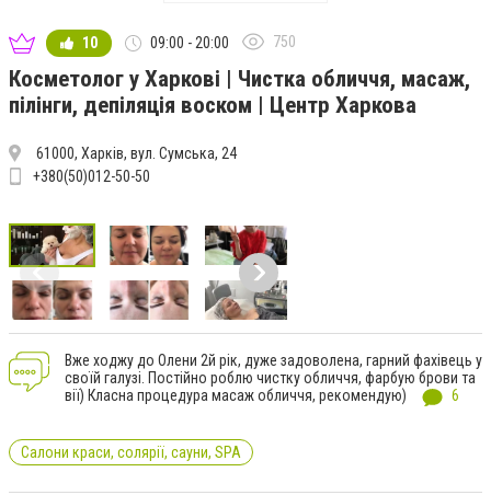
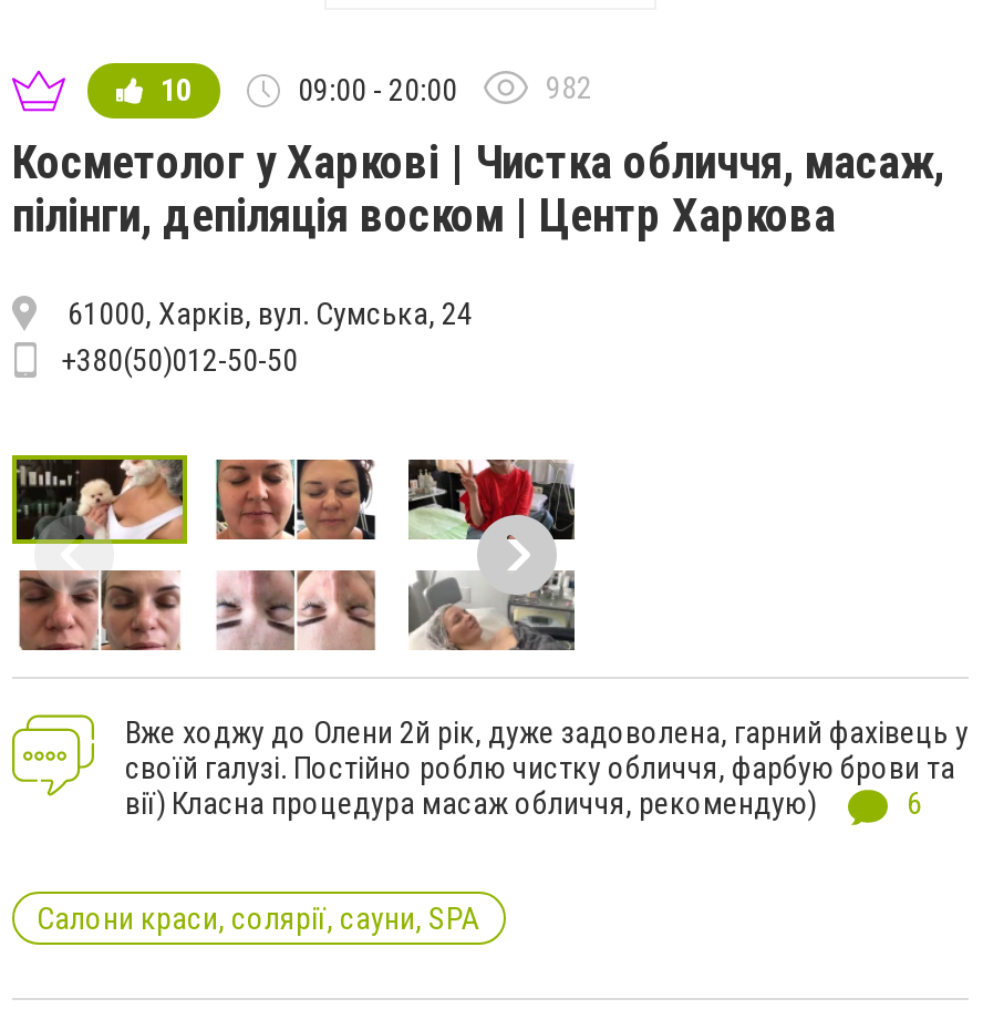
- 750
+ 982
